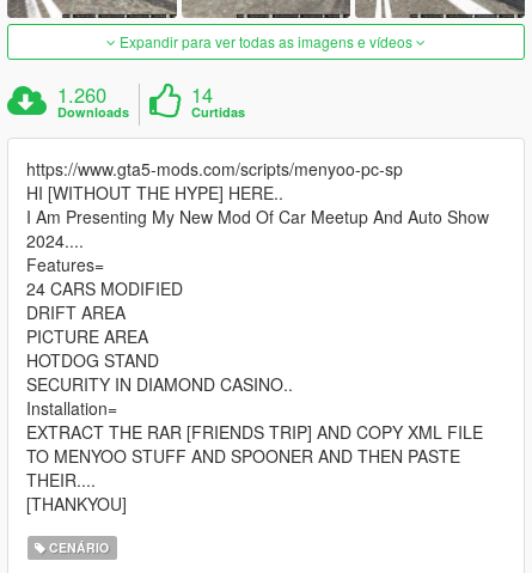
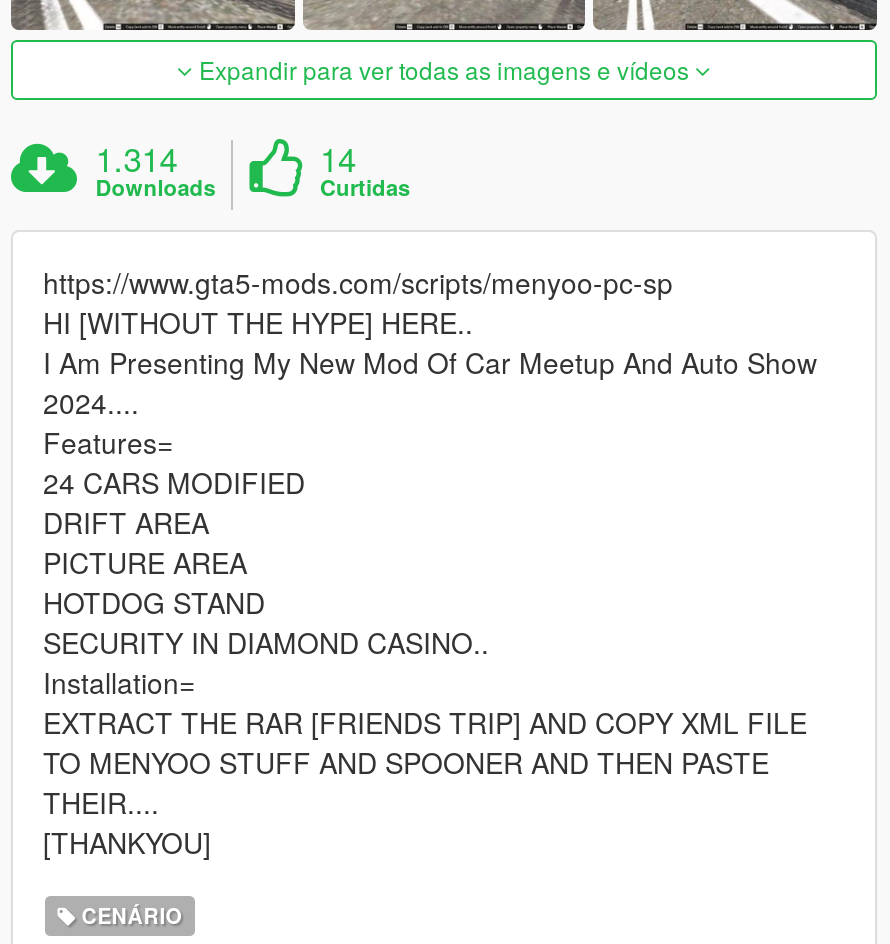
- 1.260
+ 1.314
